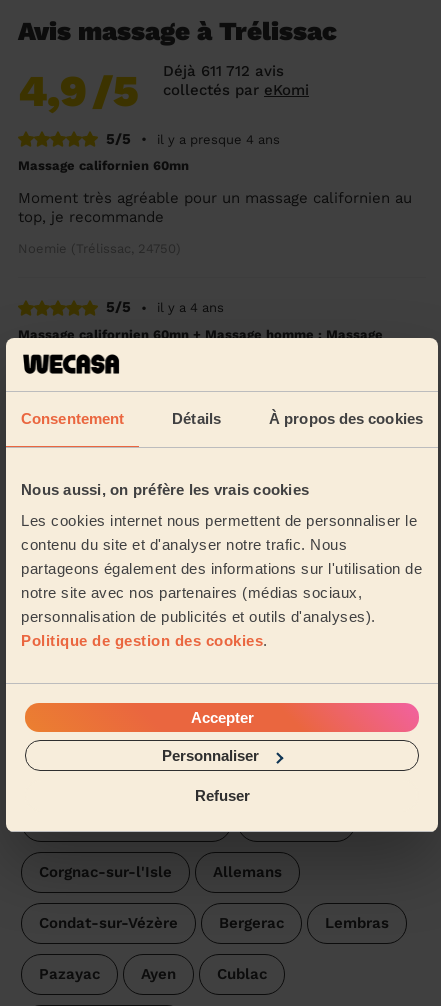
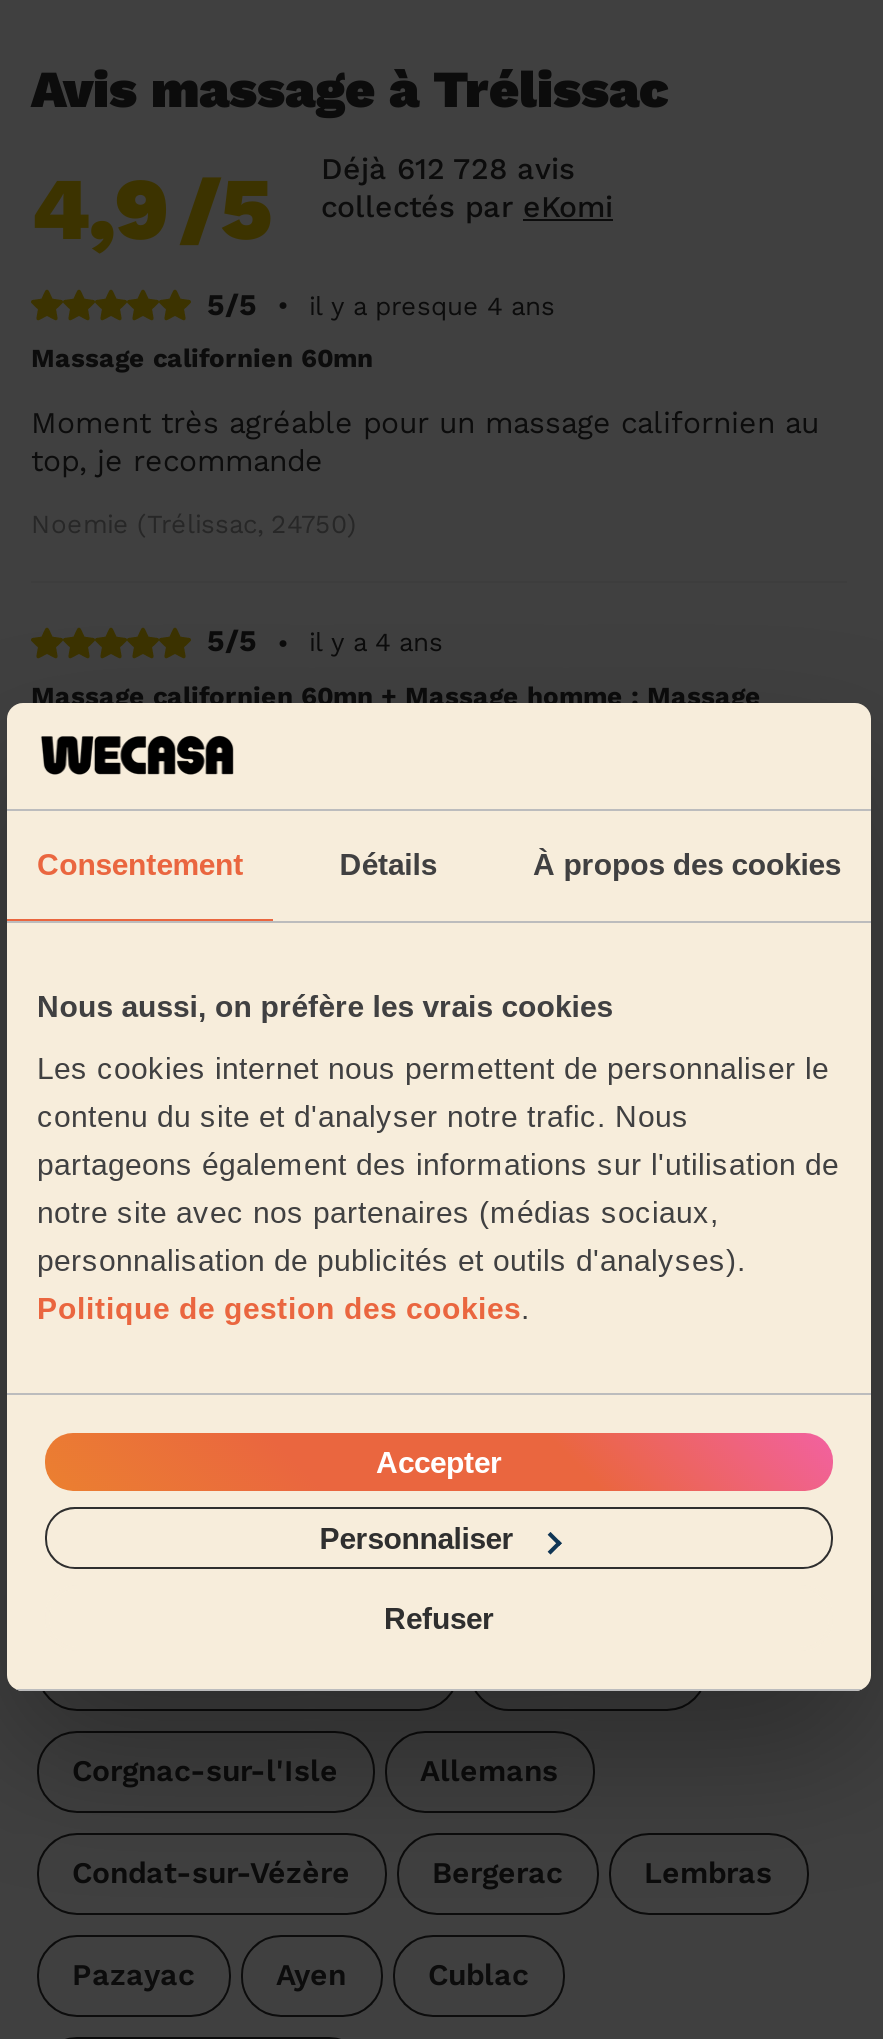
- Déjà 611 712 avis
+ Déjà 612 728 avis
